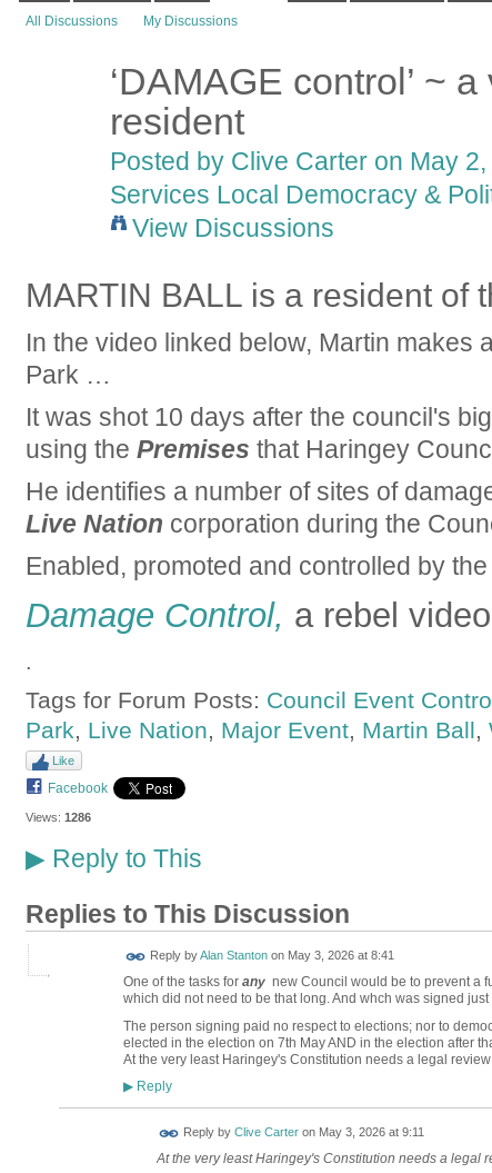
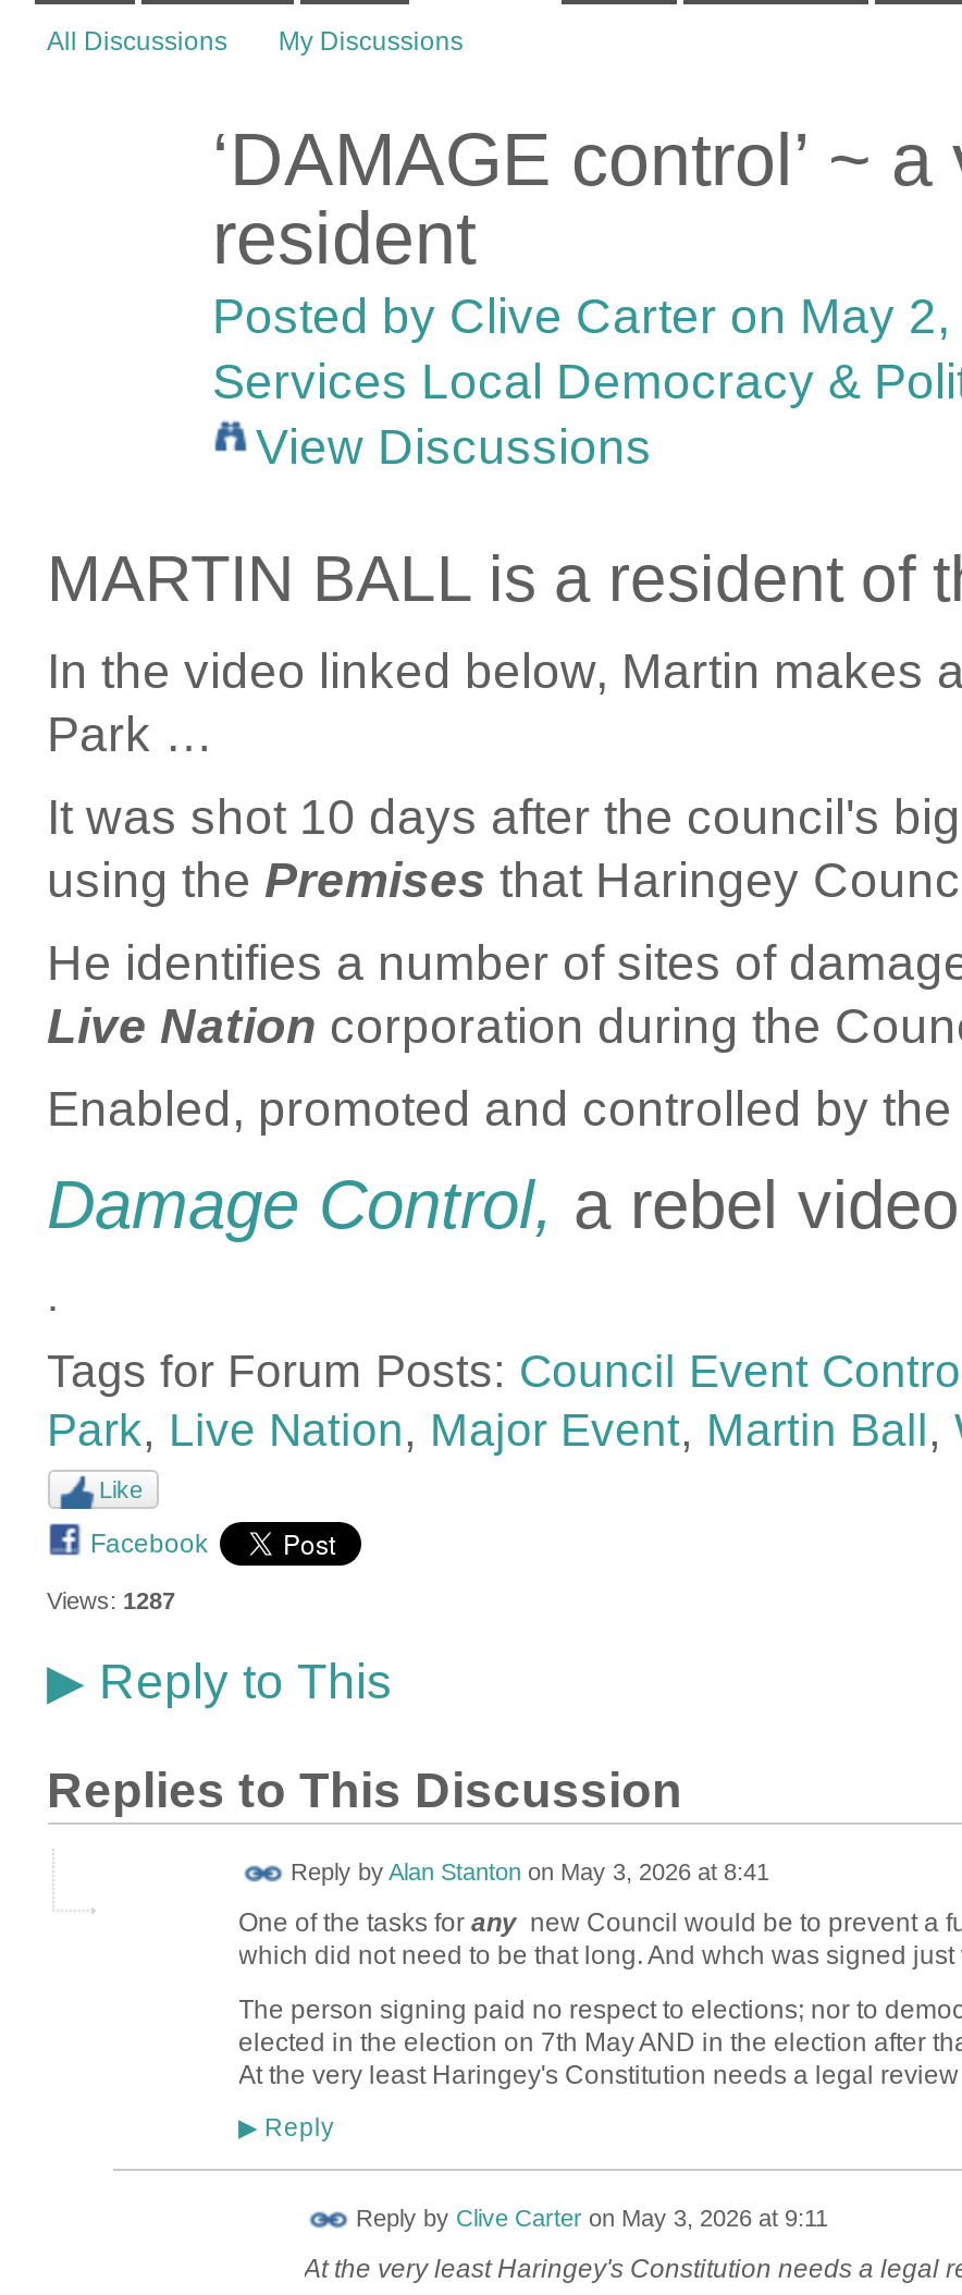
- Views: 1286
+ Views: 1287
